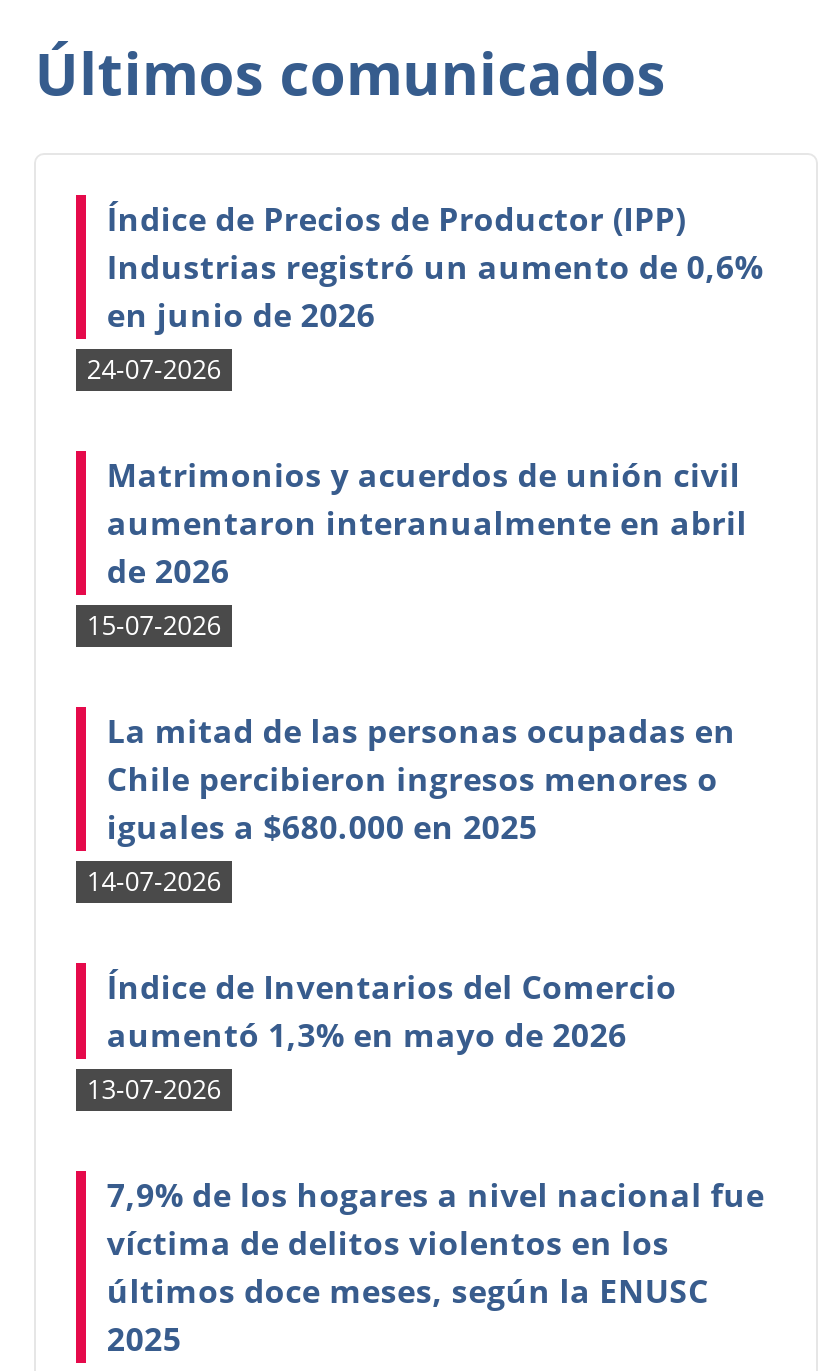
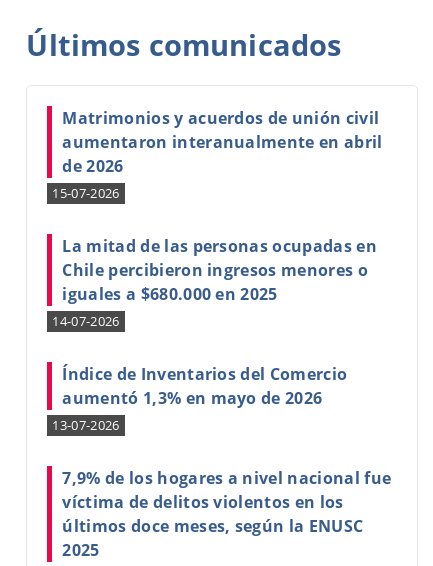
- Índice de Precios de Productor (IPP)
- Industrias registró un aumento de 0,6%
- en junio de 2026
- 24-07-2026
